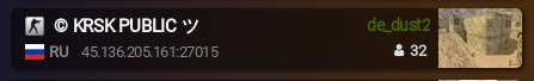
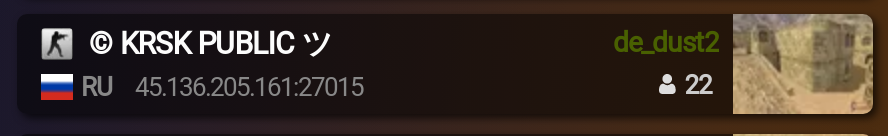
- 32
+ 22
